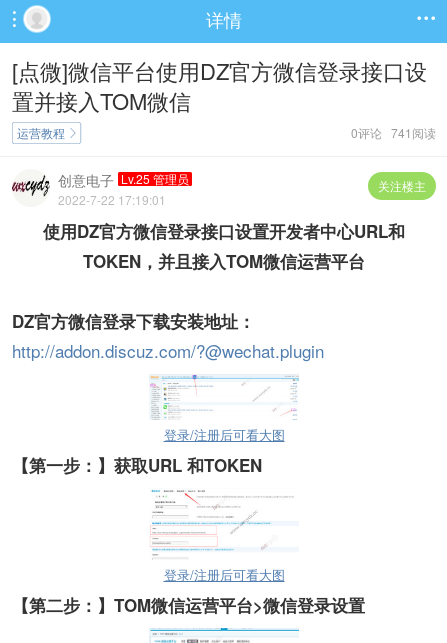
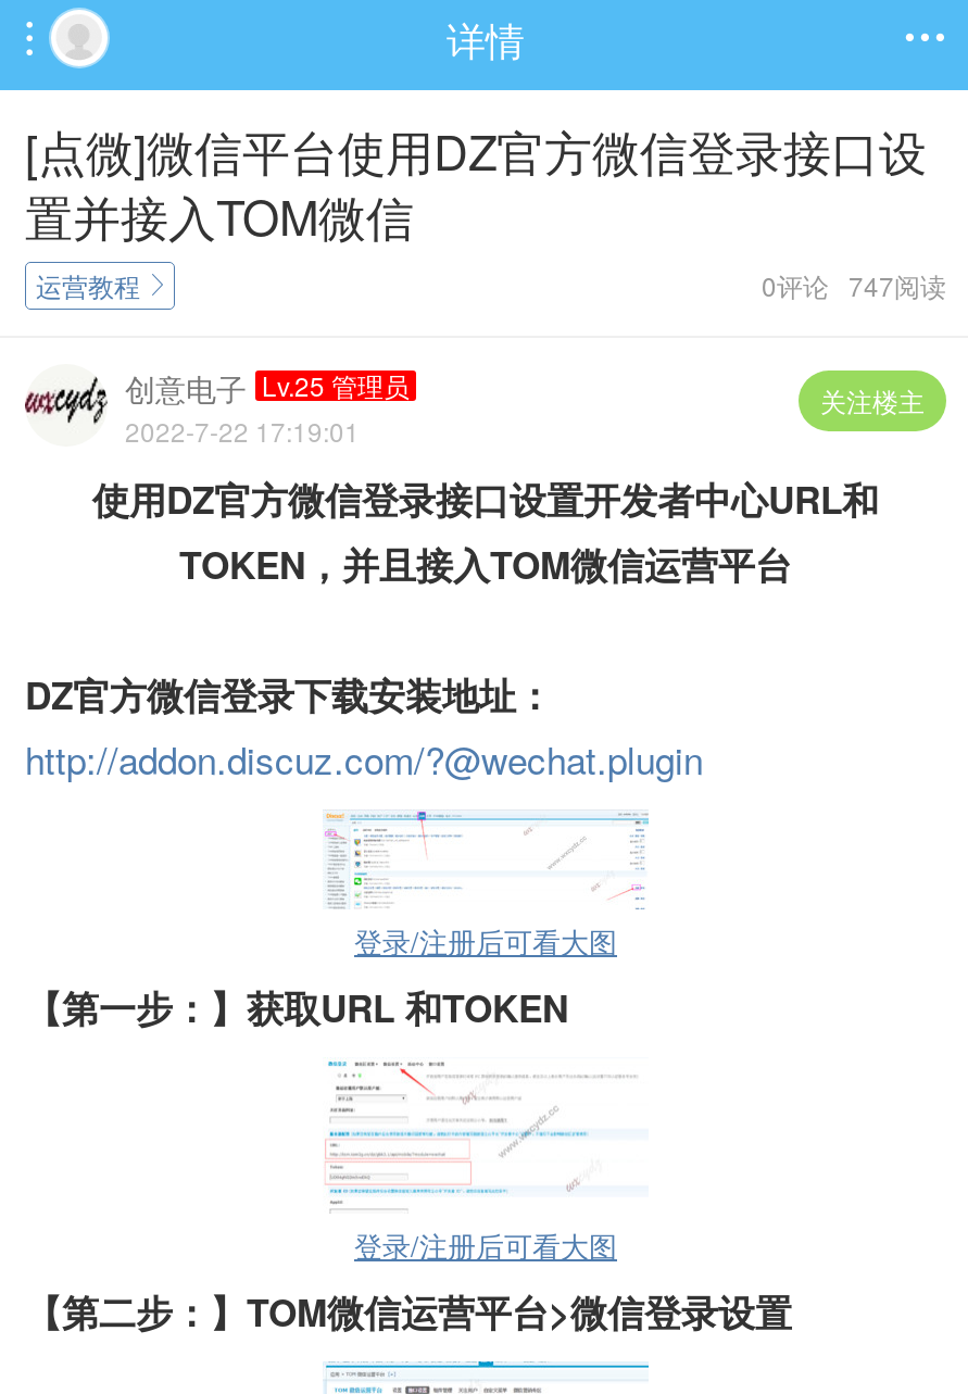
- 0评论 741阅读
+ 0评论 747阅读
